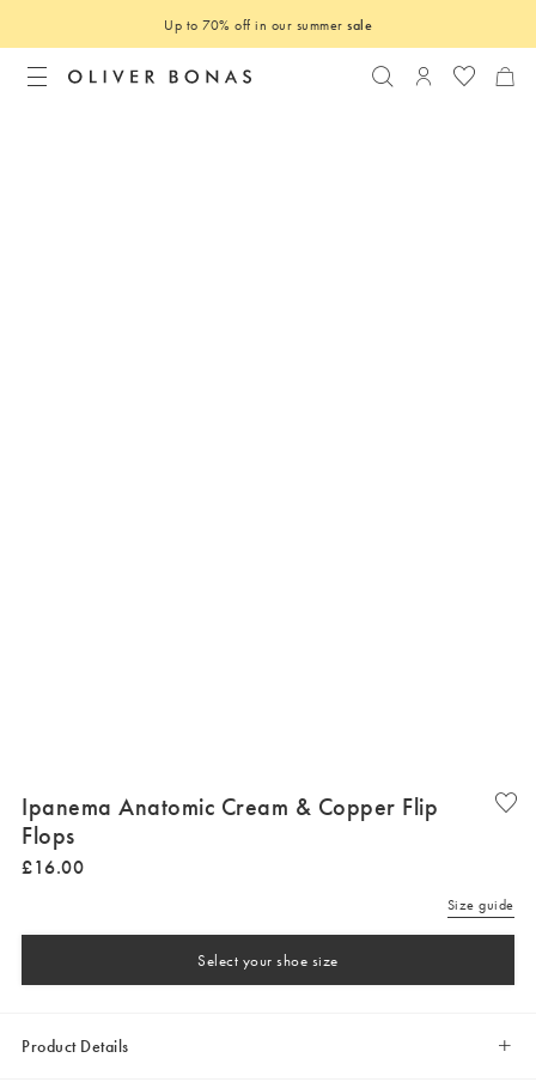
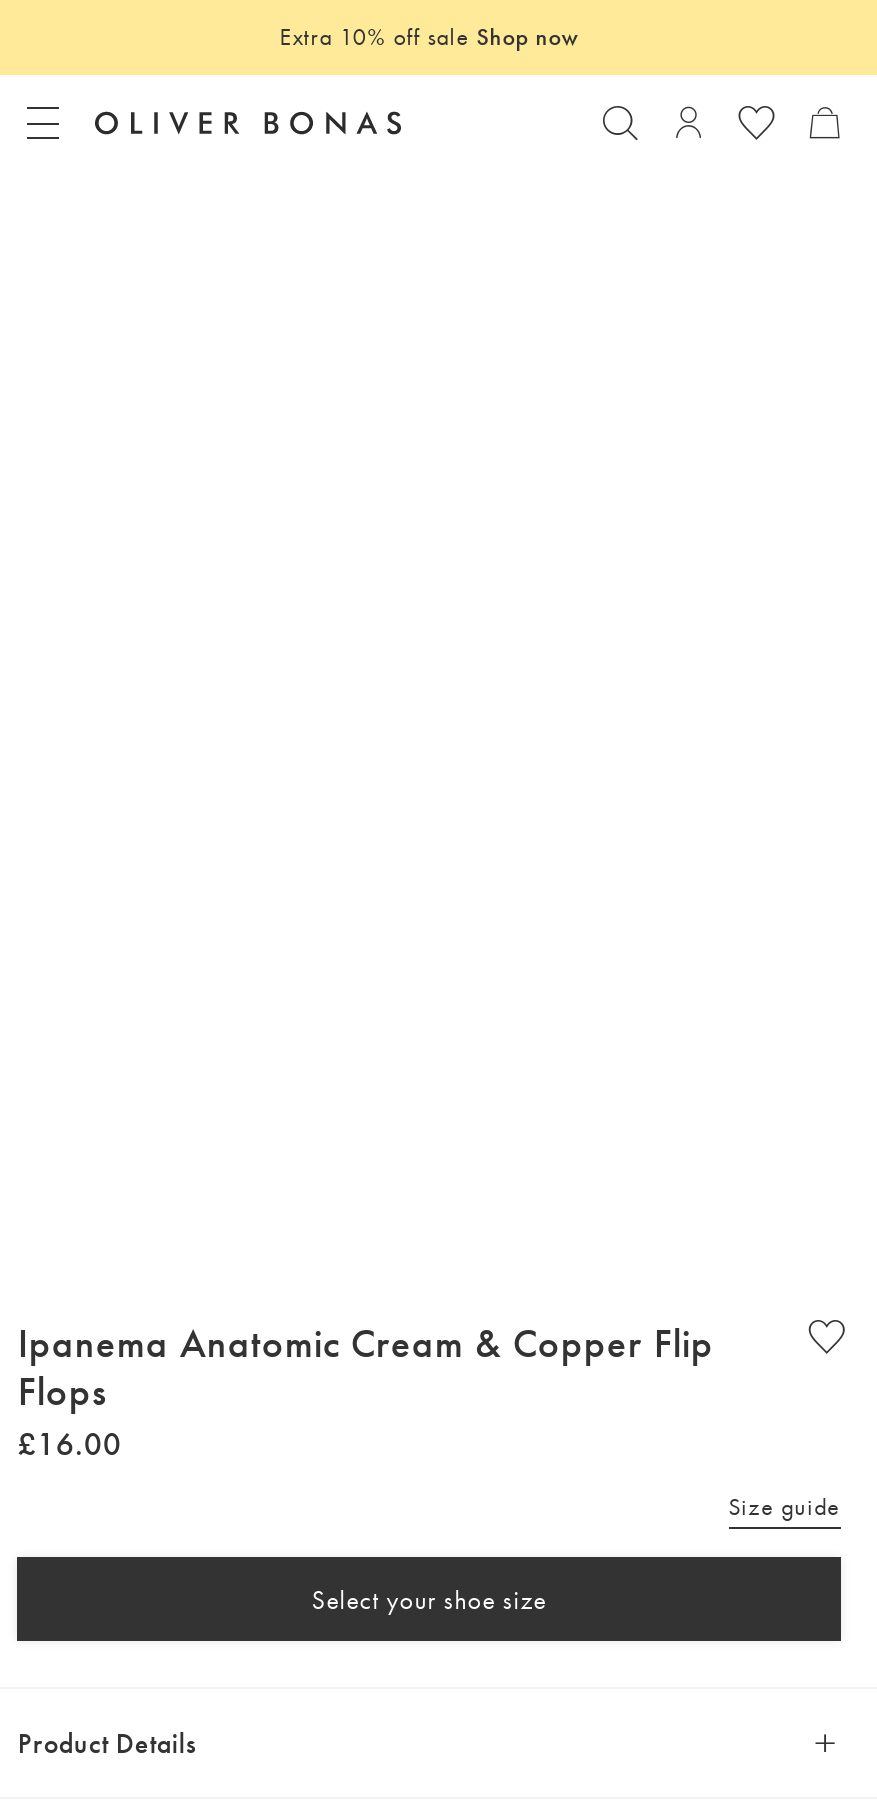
- Up to 70% off in our summer sale
+ Extra 10% off sale Shop now
